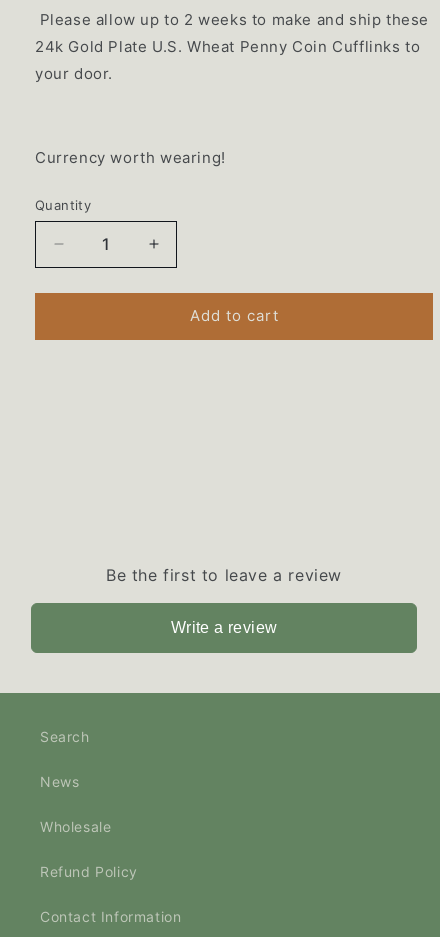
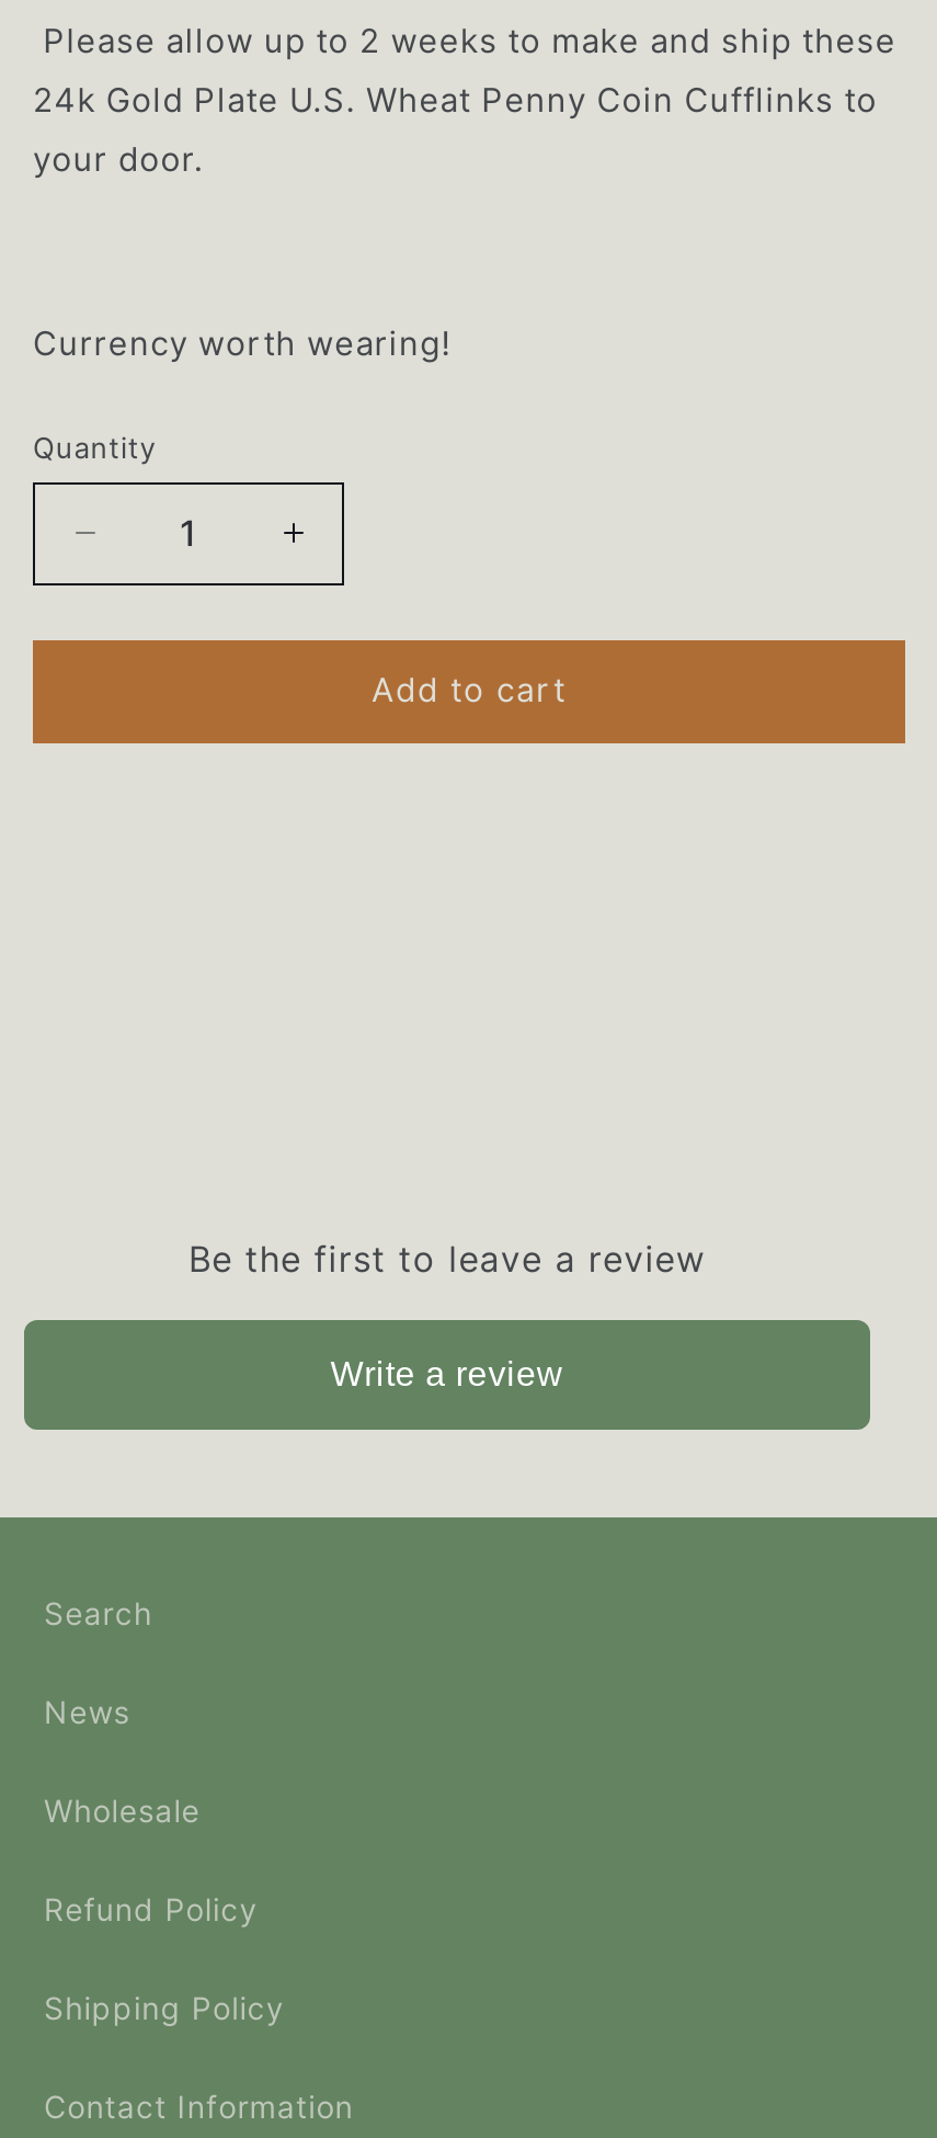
+ Shipping Policy
